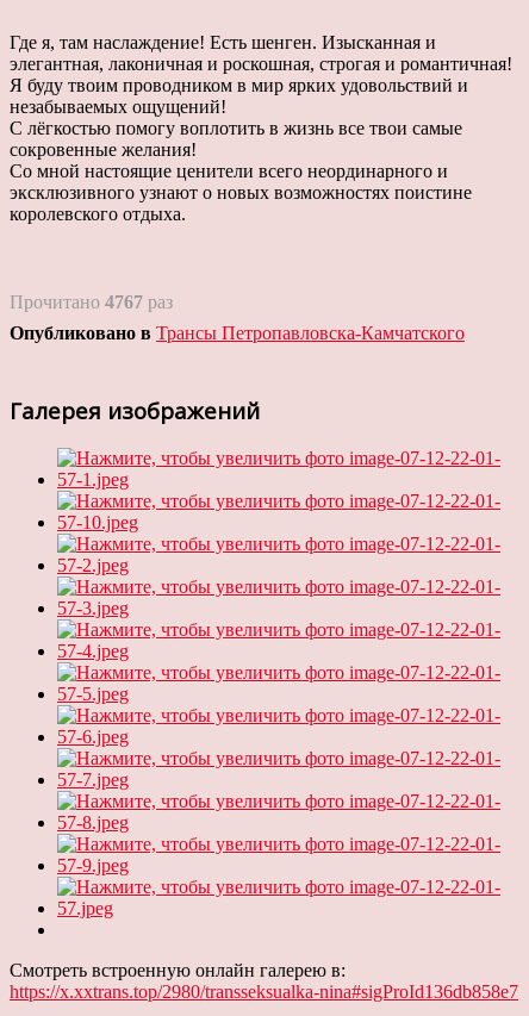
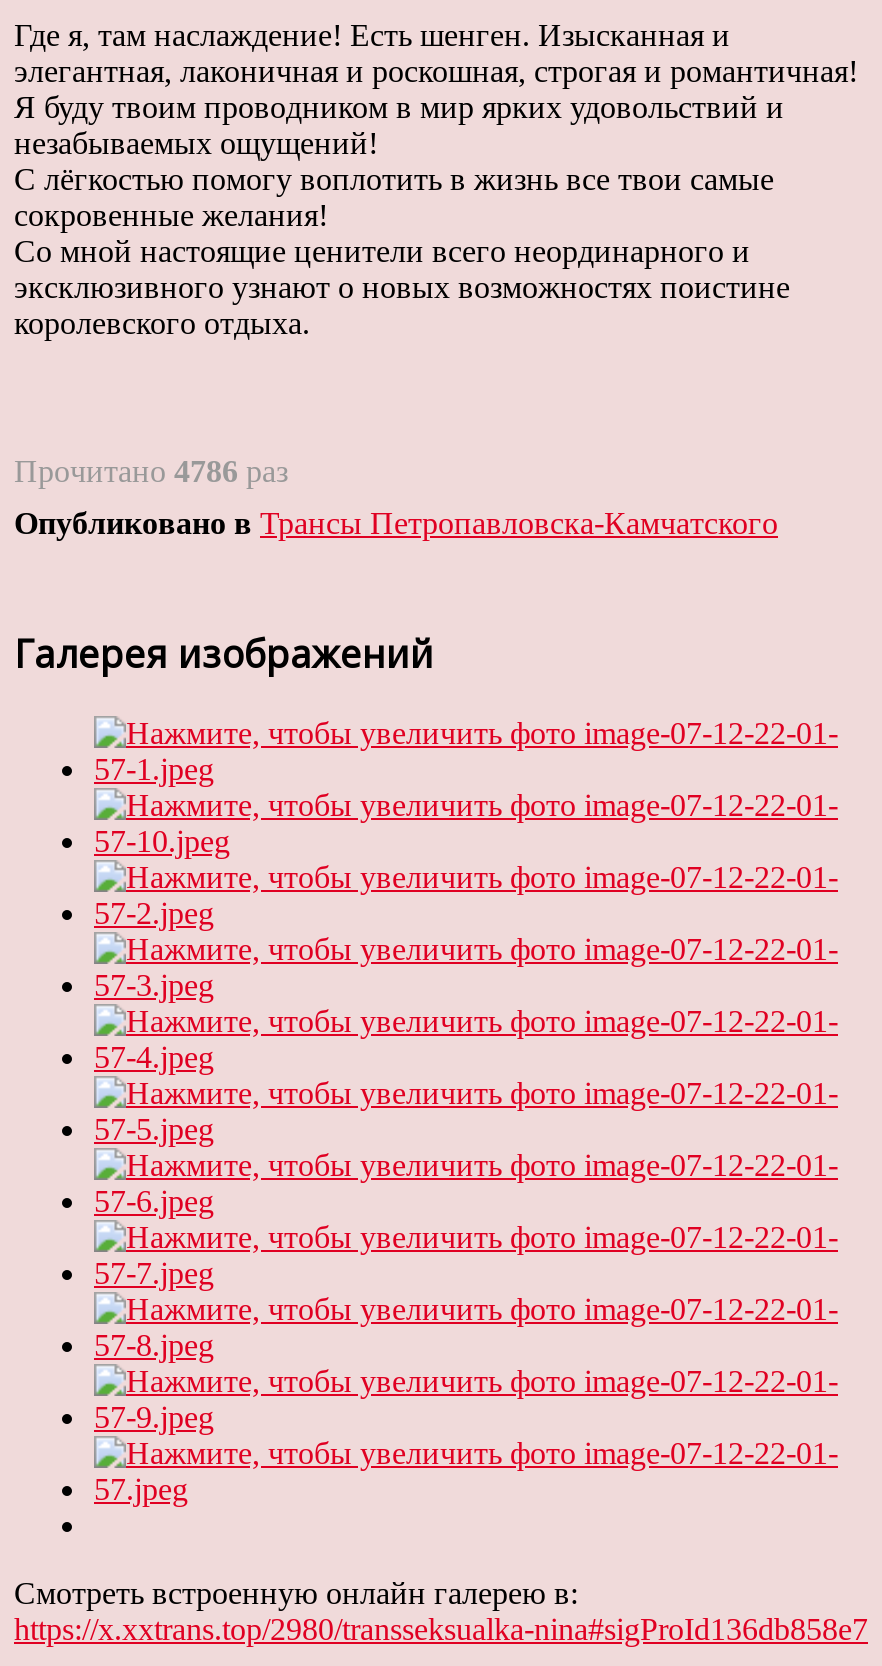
- Прочитано 4767 раз
+ Прочитано 4786 раз
